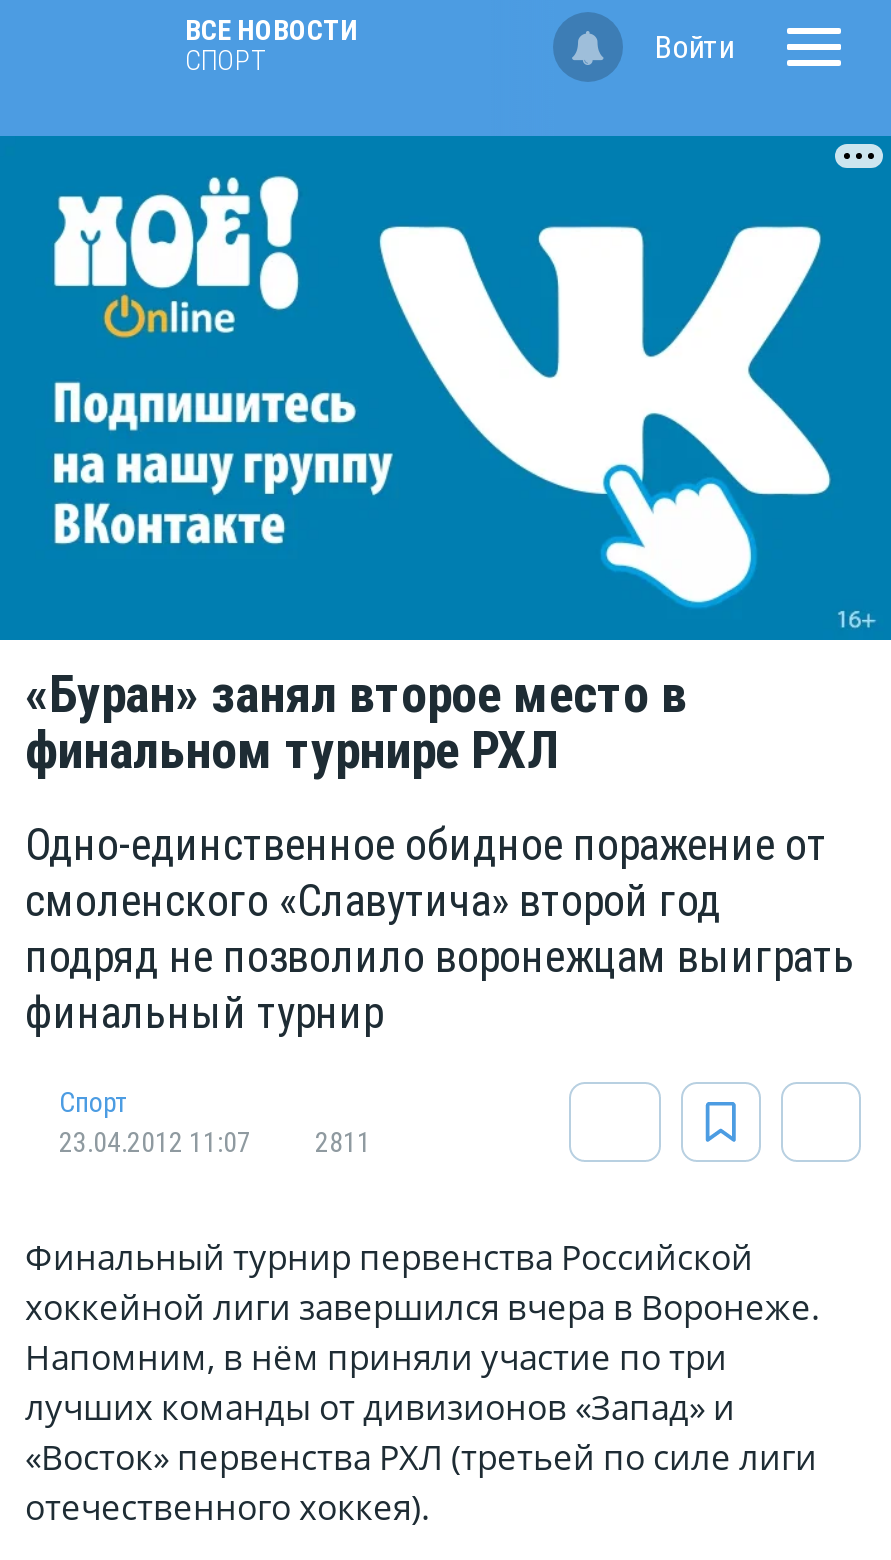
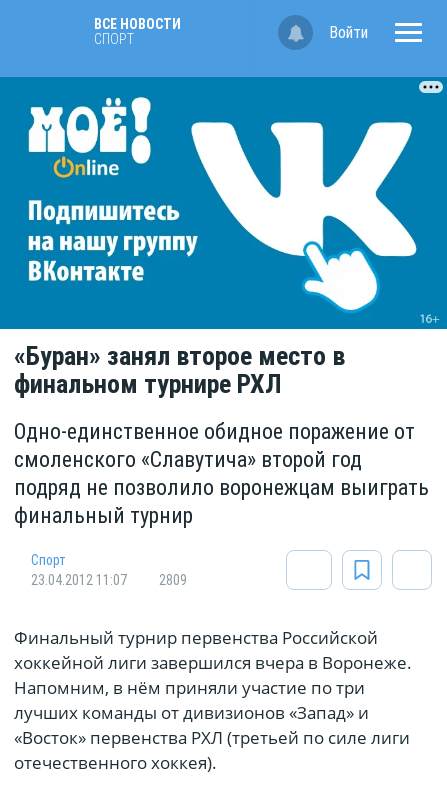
- 23.04.2012 11:07 2811
+ 23.04.2012 11:07 2809
